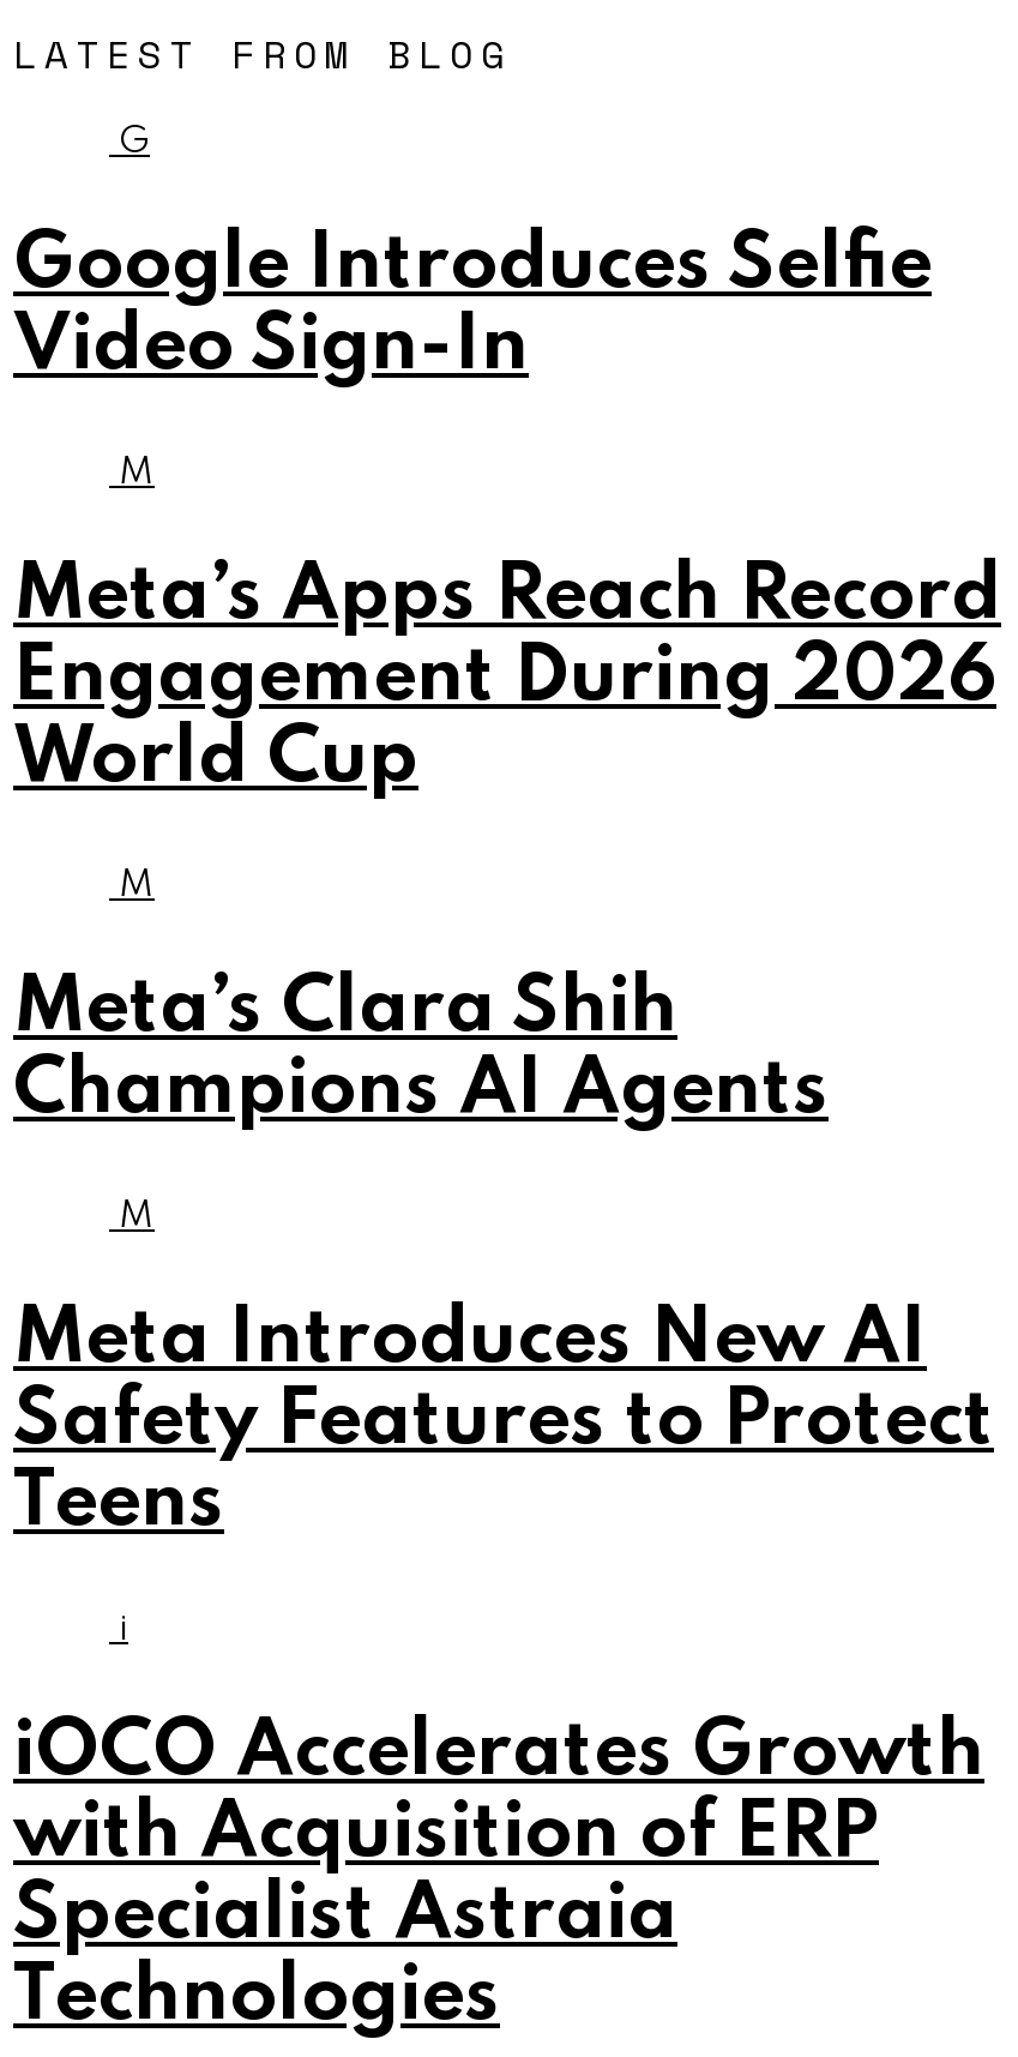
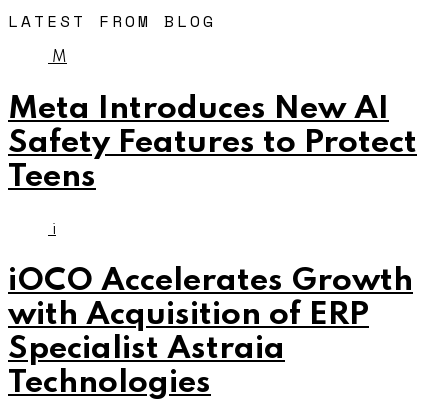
- G
- Google Introduces Selfie
- Video Sign-In
- M
- Meta’s Apps Reach Record
- Engagement During 2026
- World Cup
- M
- Meta’s Clara Shih
- Champions AI Agents
